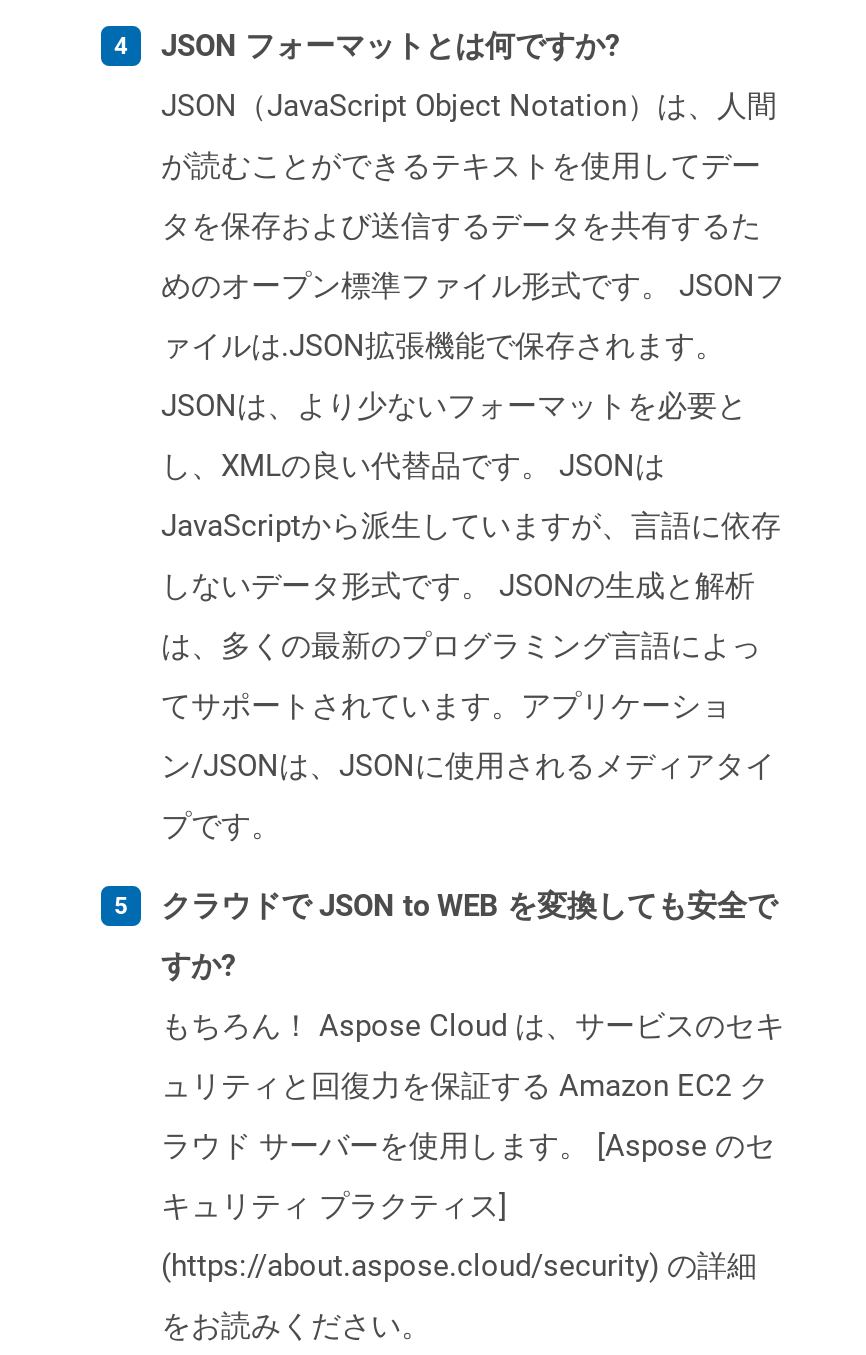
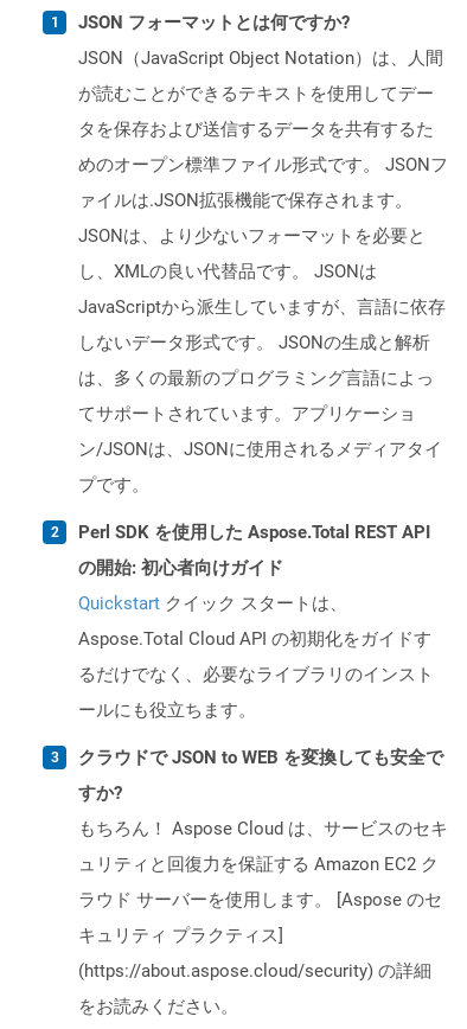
+ Perl SDK を使用した Aspose.Total REST API
+ の開始: 初心者向けガイド
+ Quickstartクイック スタートは、
+ Aspose.Total Cloud API の初期化をガイドす
+ るだけでなく、必要なライブラリのインスト
+ ールにも役立ちます。
